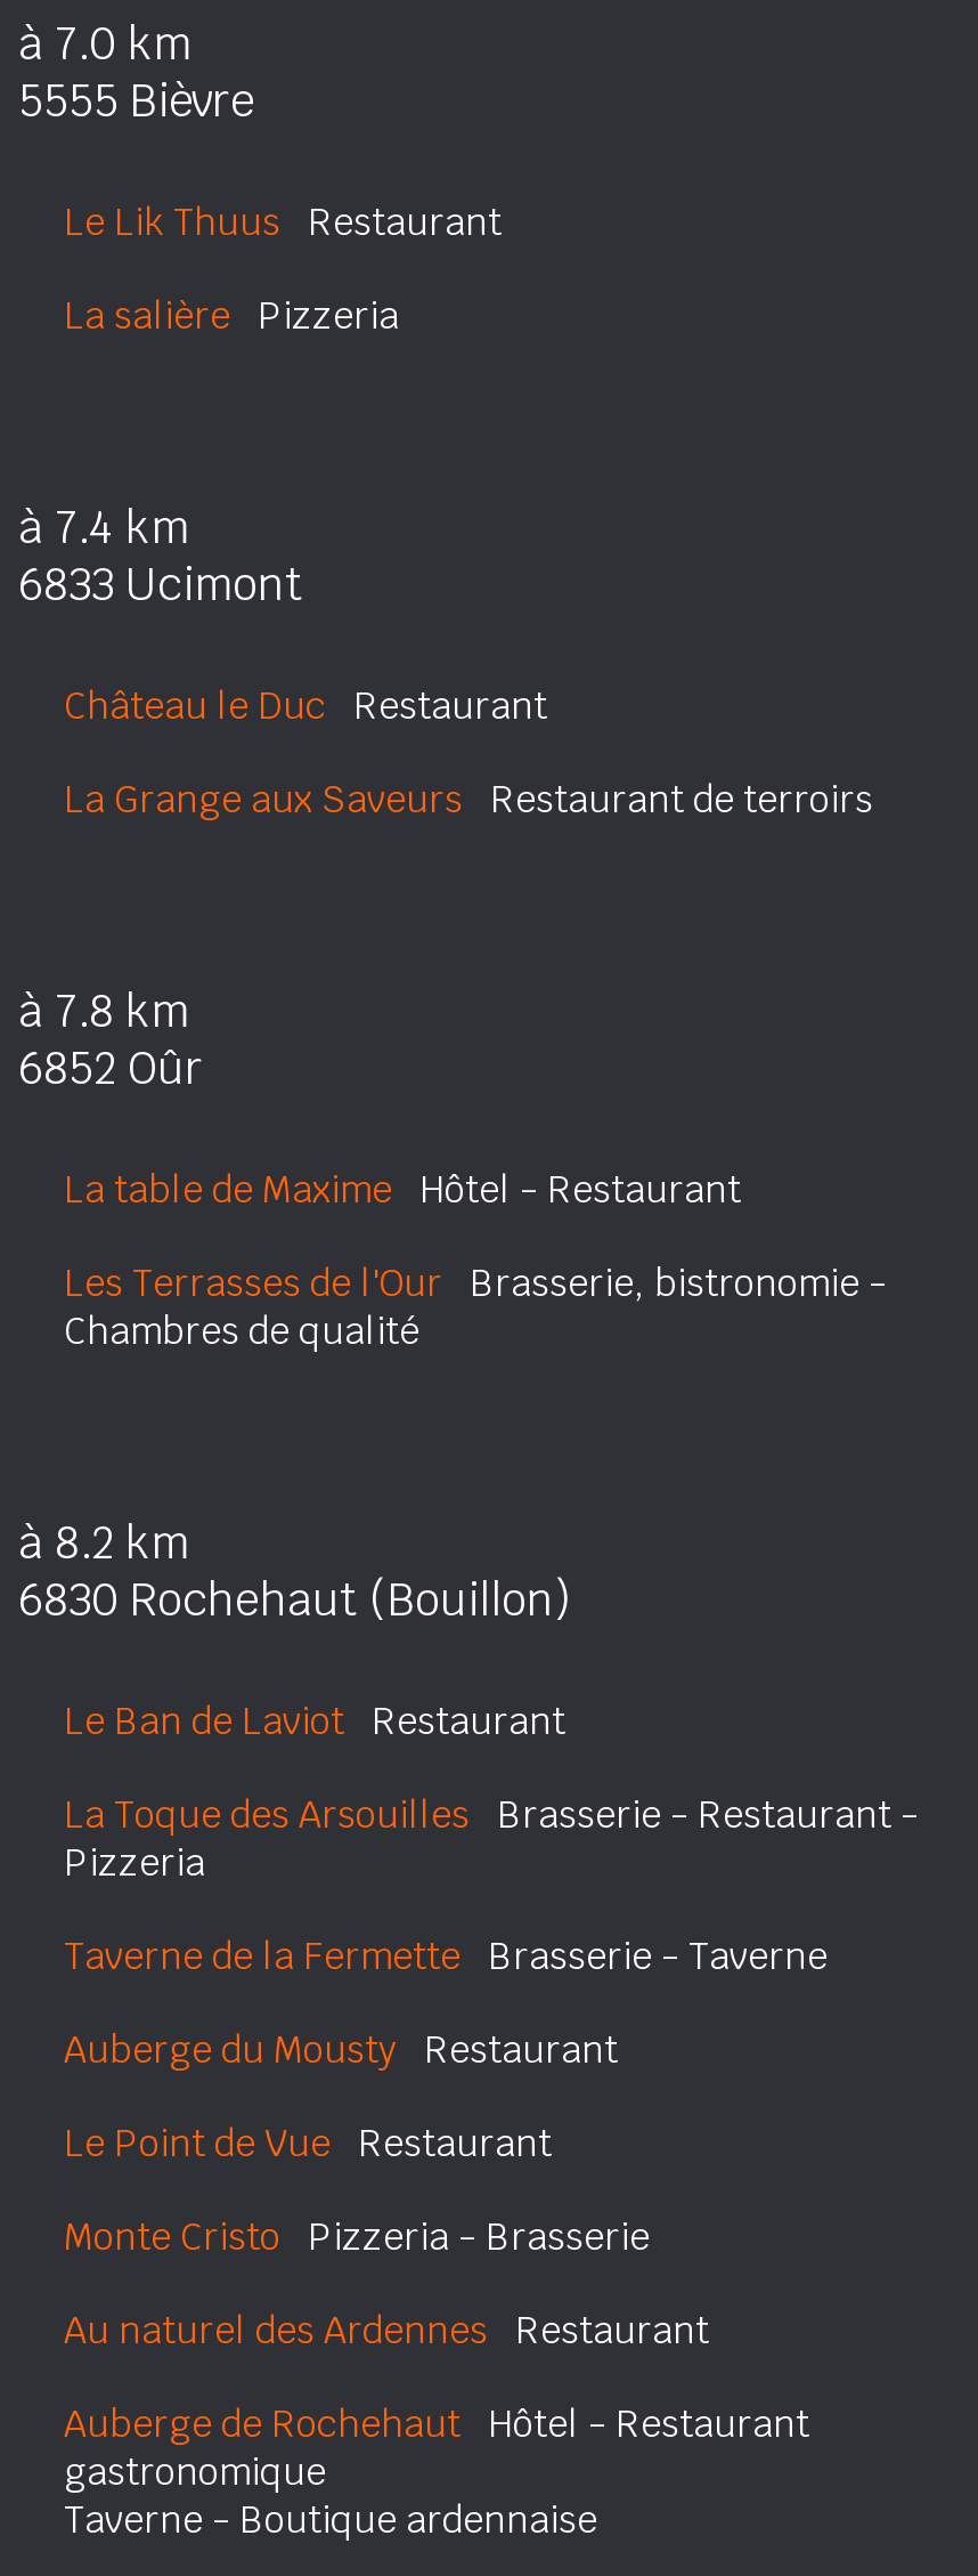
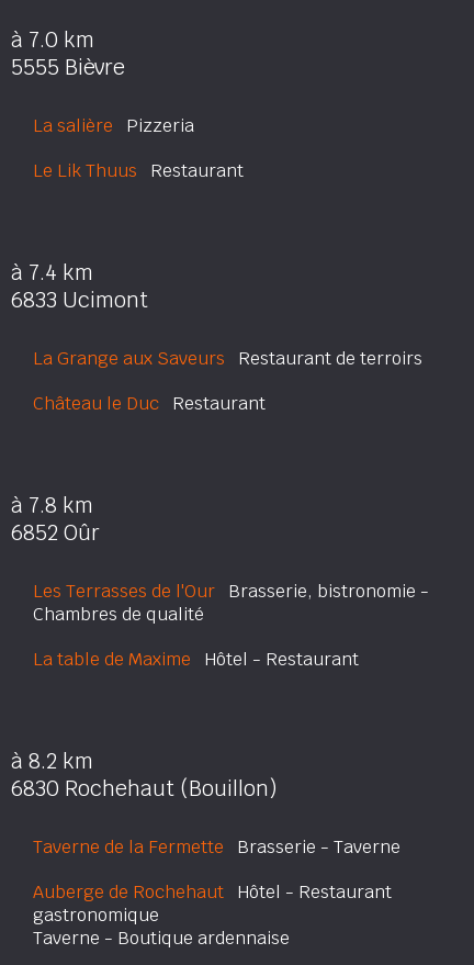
moved down: Le Lik Thuus Restaurant

moved down: Château le Duc Restaurant

moved down: La table de Maxime Hôtel - Restaurant

- Le Ban de Laviot Restaurant
- La Toque des Arsouilles Brasserie - Restaurant -
- Pizzeria

- Auberge du Mousty Restaurant
- Le Point de Vue Restaurant
- Monte Cristo Pizzeria - Brasserie
- Au naturel des Ardennes Restaurant
